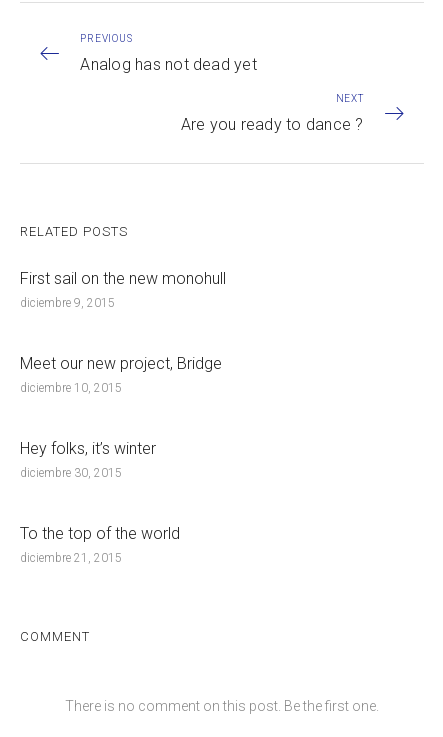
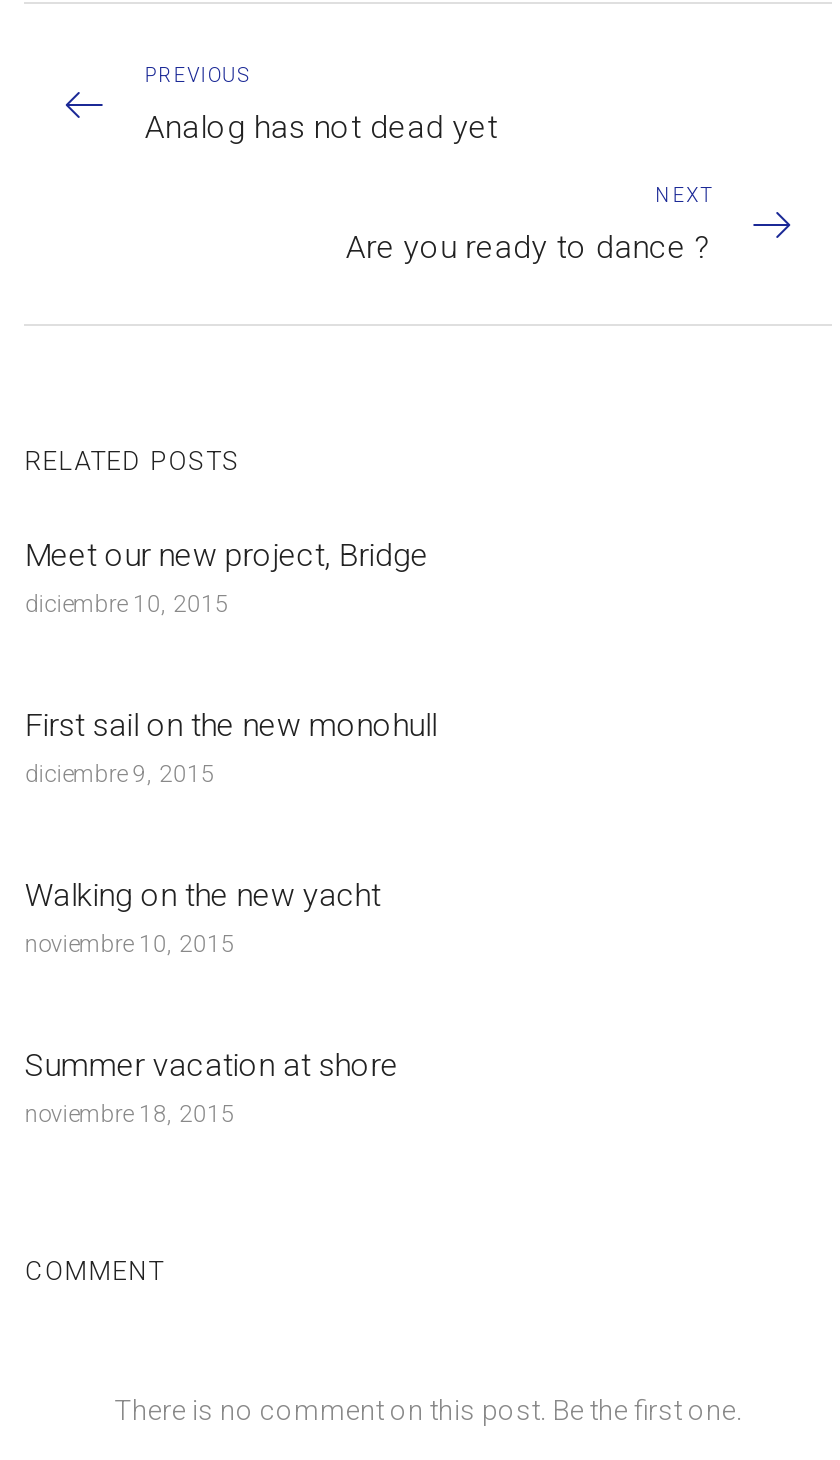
moved down: First sail on the new monohull | diciembre 9, 2015

moved up: Meet our new project, Bridge | diciembre 10, 2015

- Hey folks, it’s winter
- diciembre 30, 2015
- To the top of the world
- diciembre 21, 2015
+ Walking on the new yacht
+ noviembre 10, 2015
+ Summer vacation at shore
+ noviembre 18, 2015
